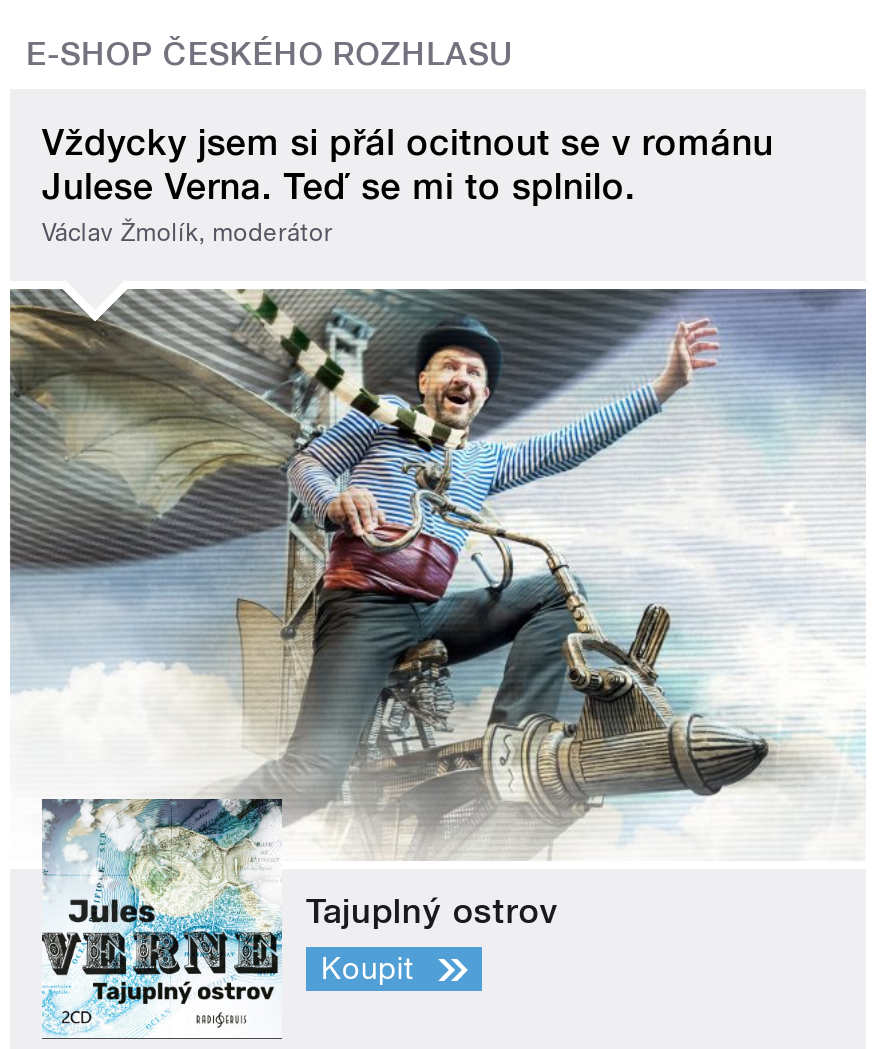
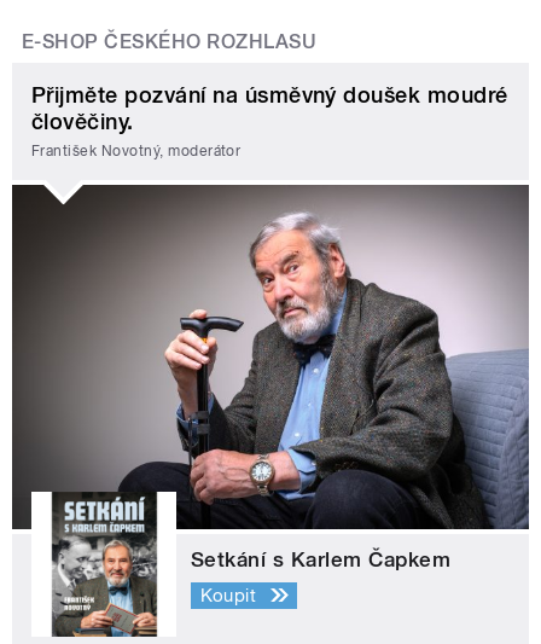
- Vždycky jsem si přál ocitnout se v románu
- Julese Verna. Teď se mi to splnilo.
- Václav Žmolík, moderátor
+ Přijměte pozvání na úsměvný doušek moudré
+ člověčiny.
+ František Novotný, moderátor

- [image]
- Tajuplný ostrov
+ [image]
+ Setkání s Karlem Čapkem
